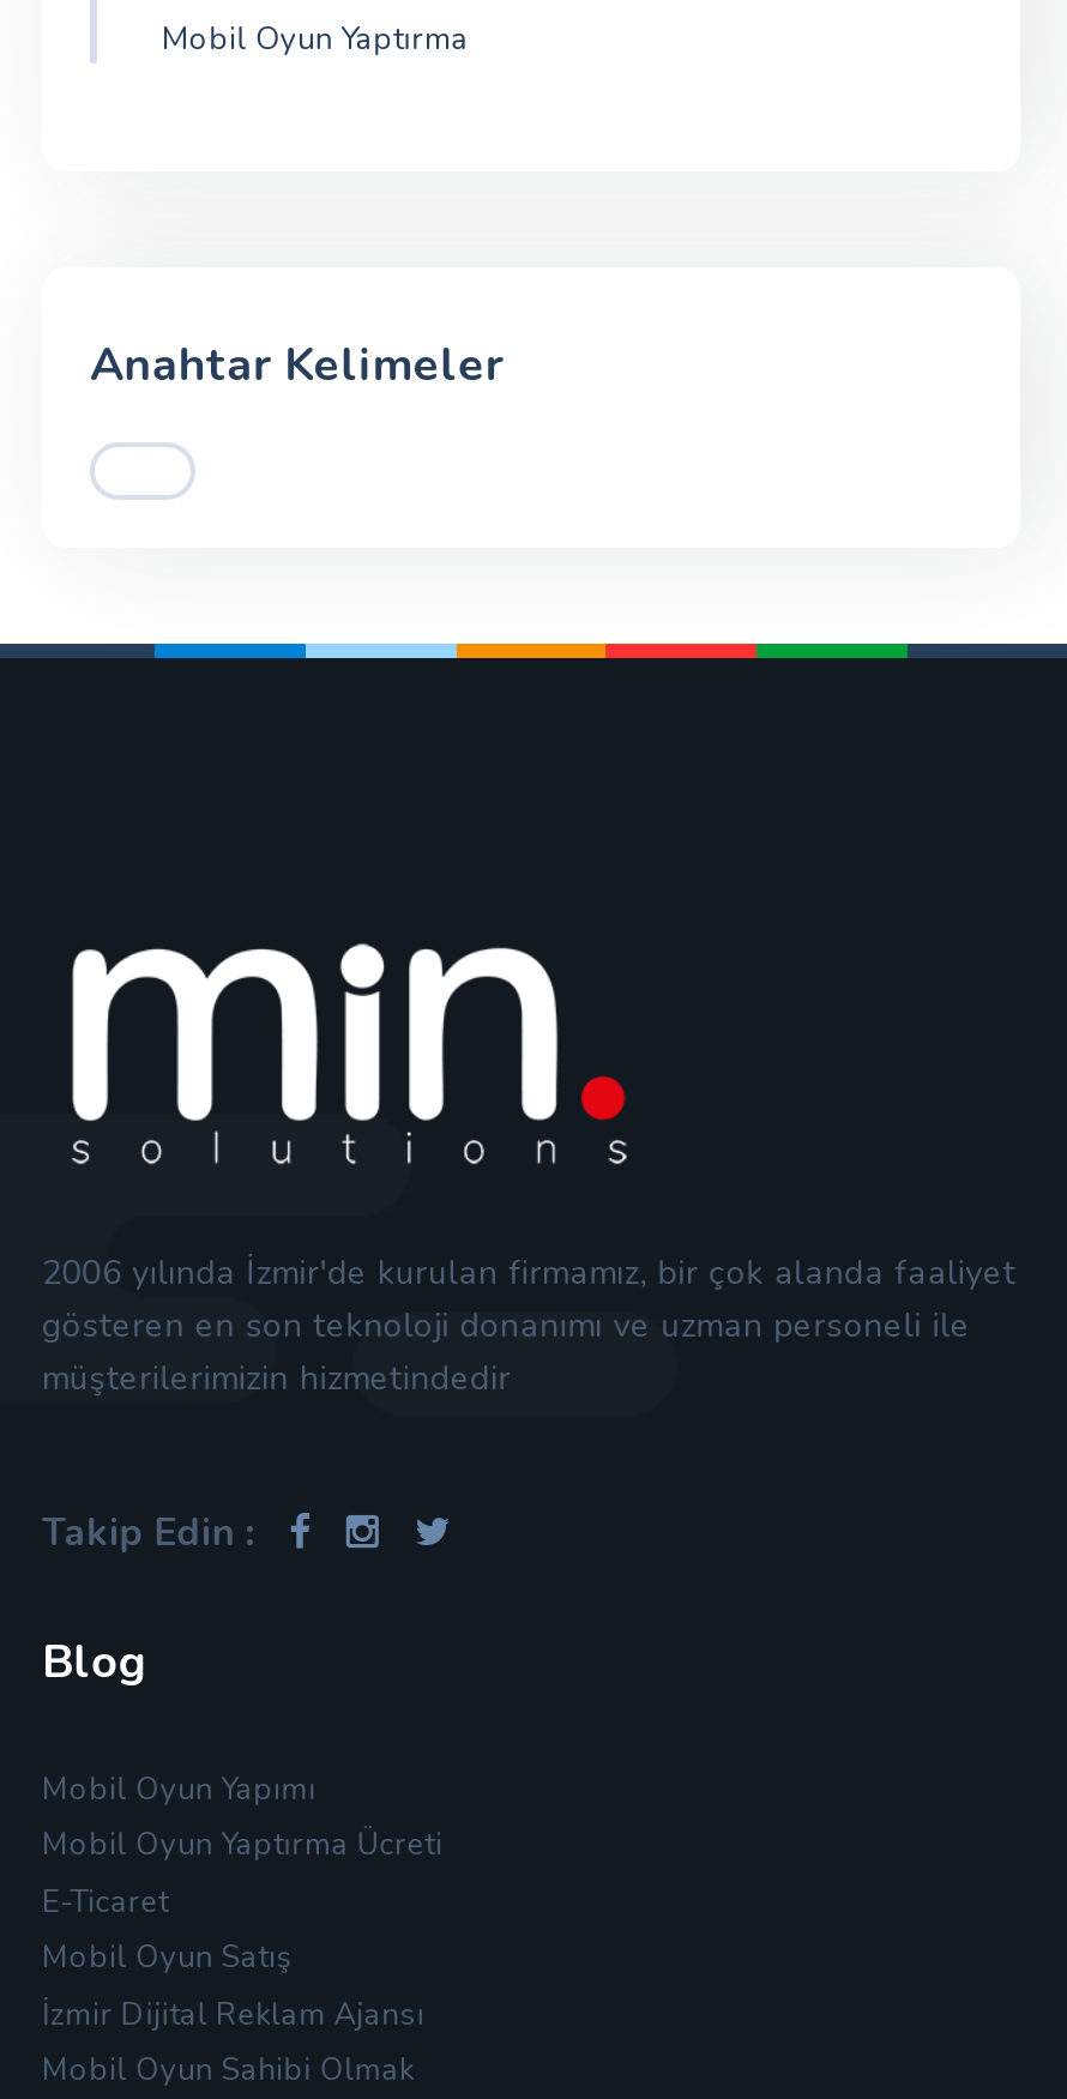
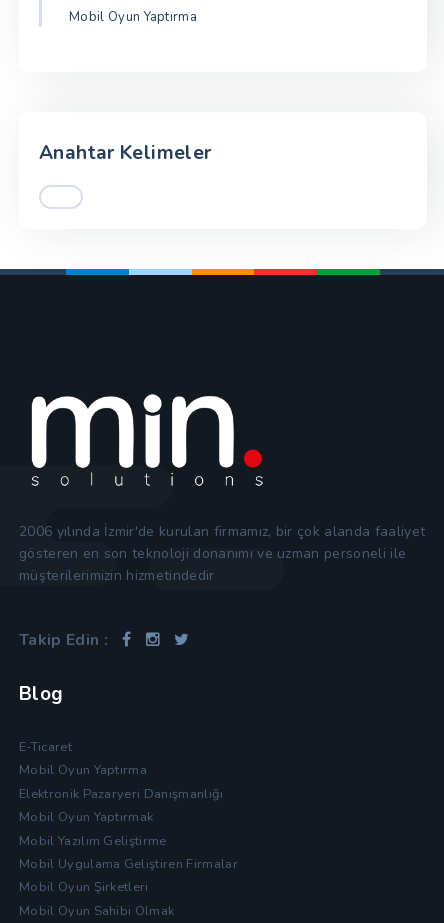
- Mobil Oyun Yapımı
- Mobil Oyun Yaptırma Ücreti

moved up: E-Ticaret

- Mobil Oyun Satış
- İzmir Dijital Reklam Ajansı
+ Mobil Oyun Yaptırma
+ Elektronik Pazaryeri Danışmanlığı
+ Mobil Oyun Yaptırmak
+ Mobil Yazılım Geliştirme
+ Mobil Uygulama Geliştiren Firmalar
+ Mobil Oyun Şirketleri
